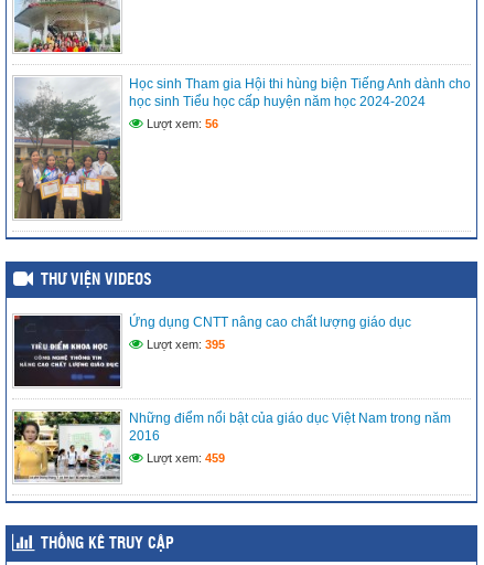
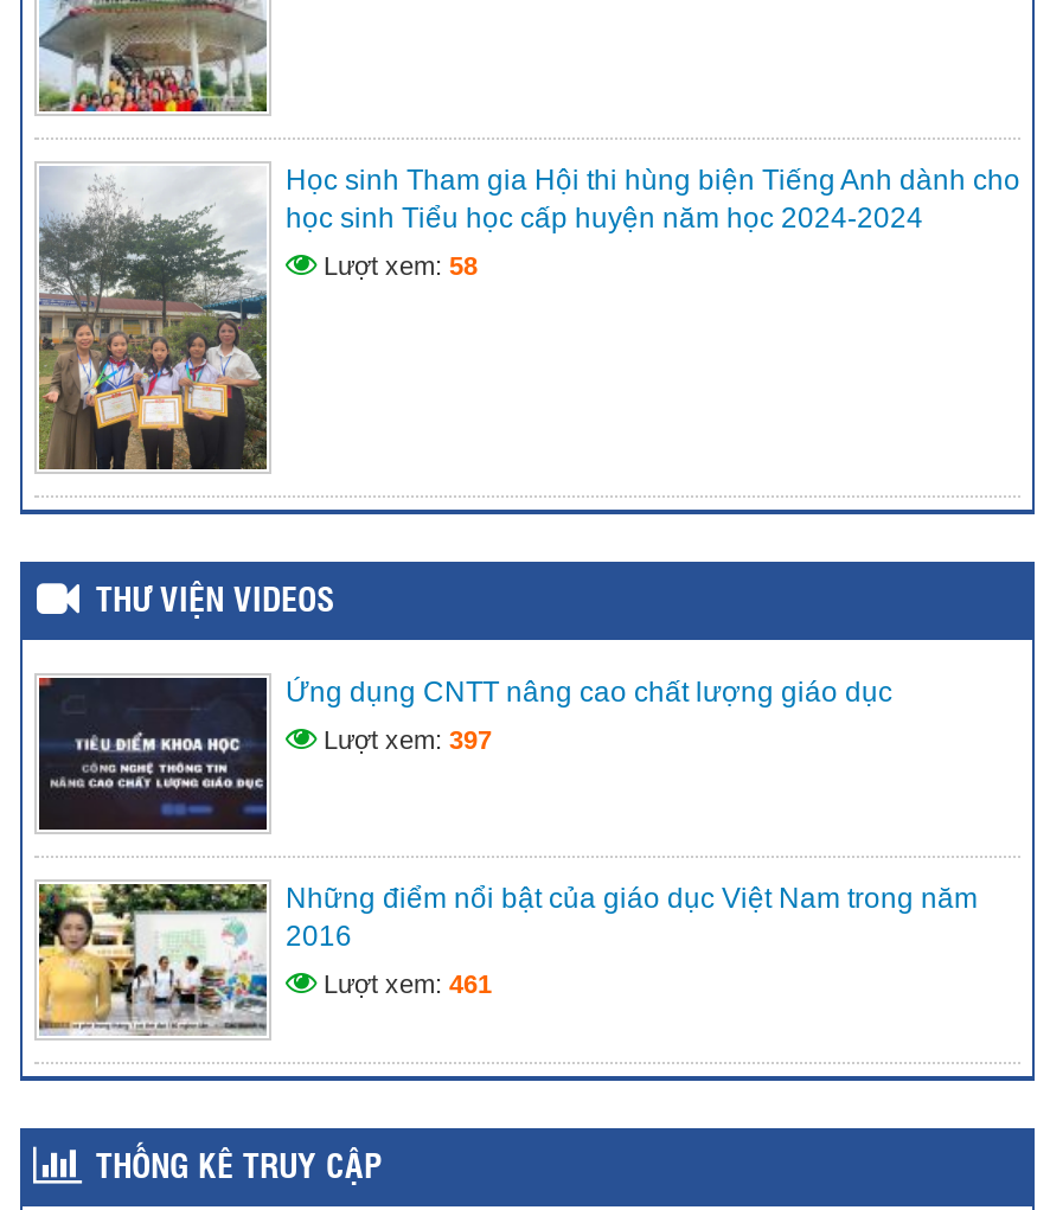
- Lượt xem: 56
+ Lượt xem: 58

- Lượt xem: 395
+ Lượt xem: 397

- Lượt xem: 459
+ Lượt xem: 461
